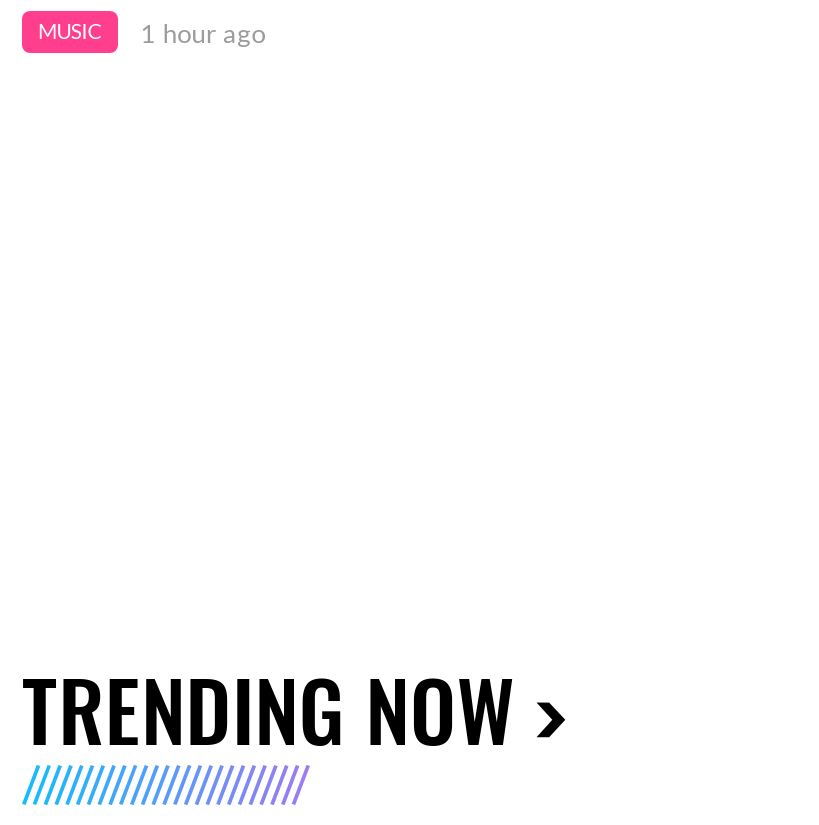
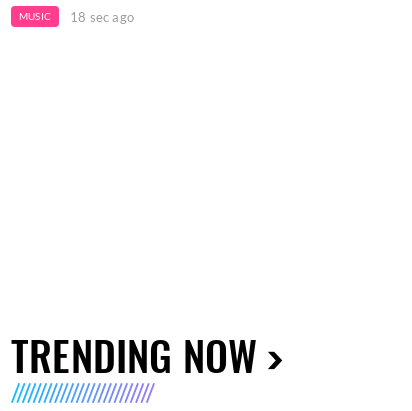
- MUSIC 1 hour ago
+ MUSIC 18 sec ago
